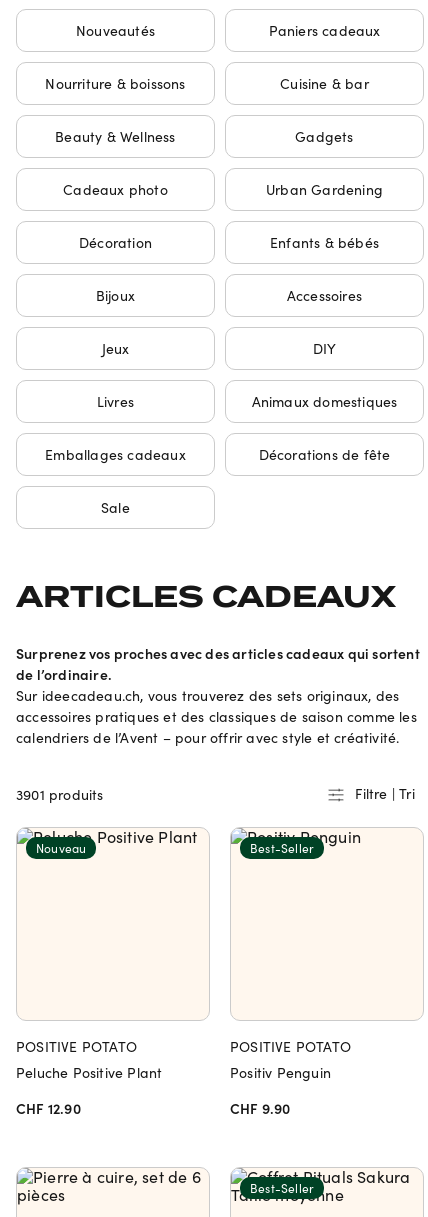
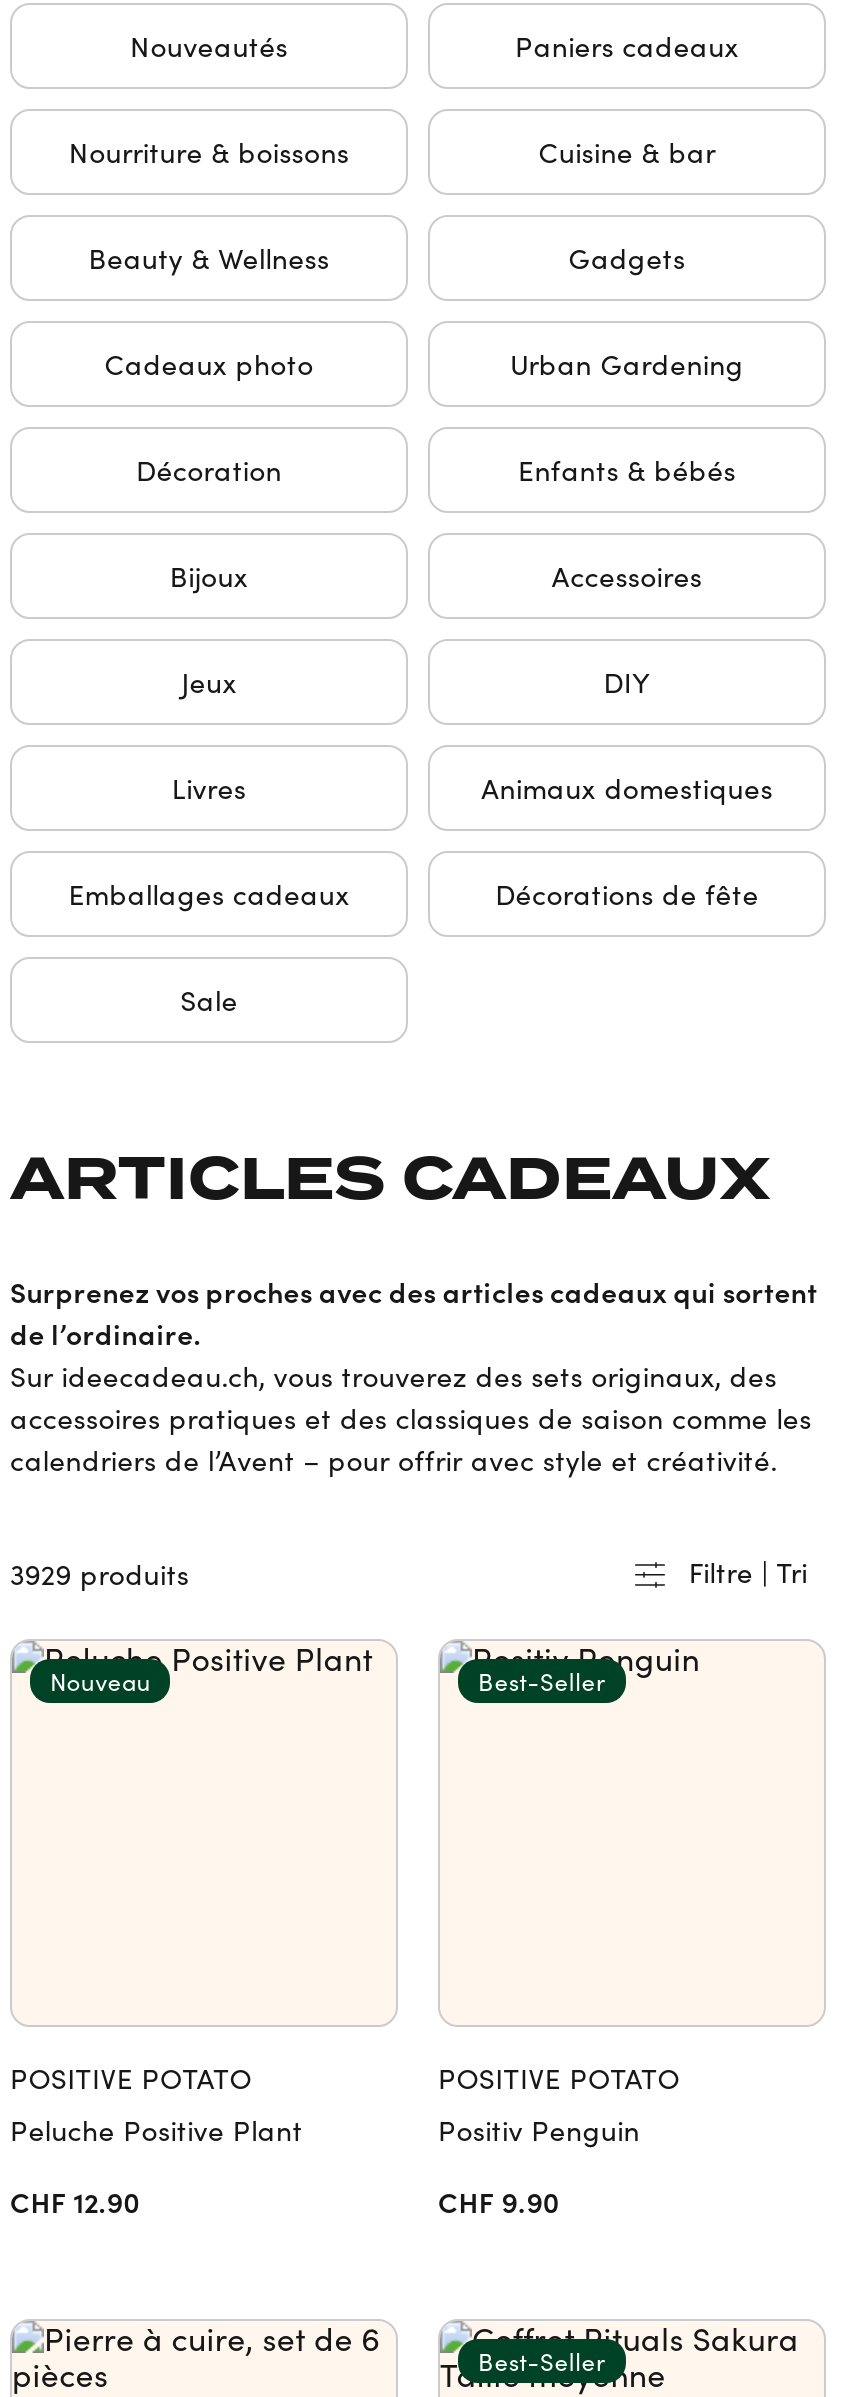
- 3901 produits
+ 3929 produits
